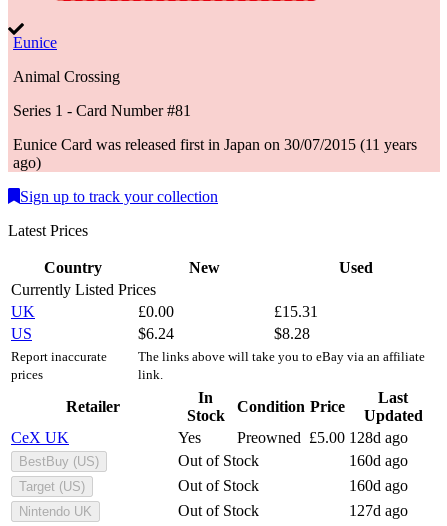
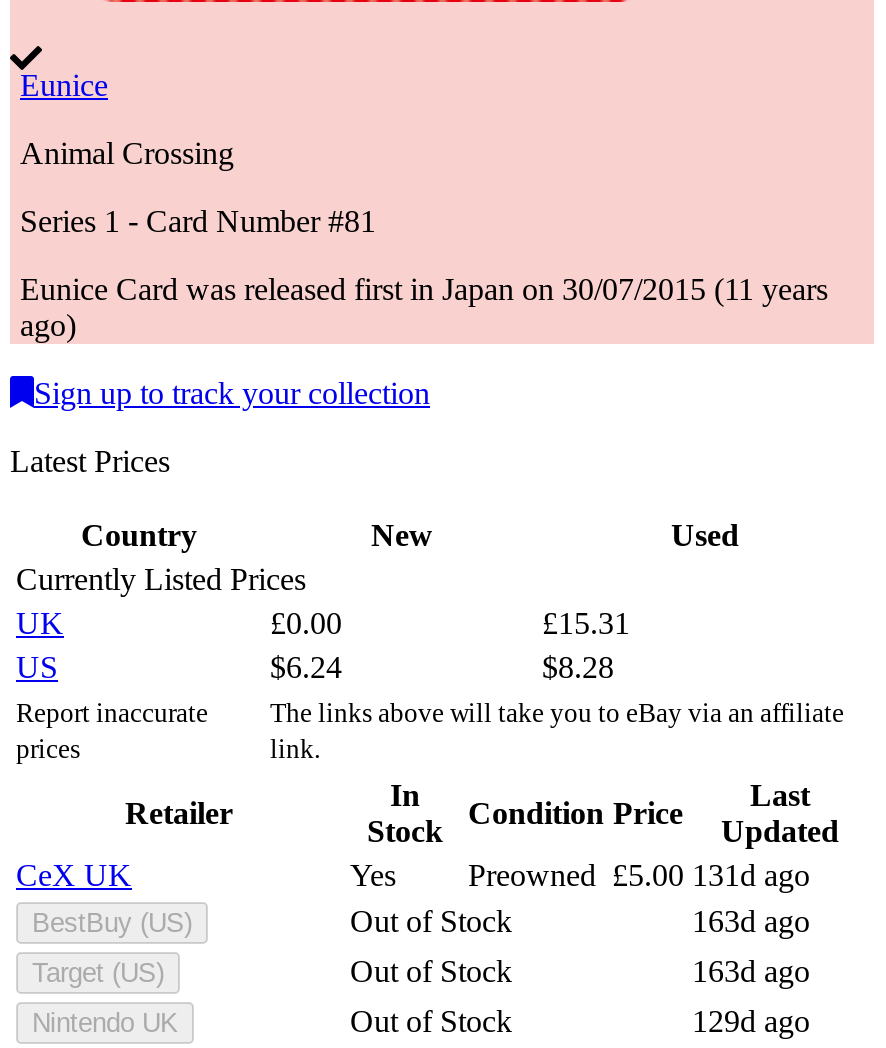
- Preowned £5.00 128d ago
+ Preowned £5.00 131d ago

- 160d ago
+ 163d ago

- 160d ago
+ 163d ago

- 127d ago
+ 129d ago
